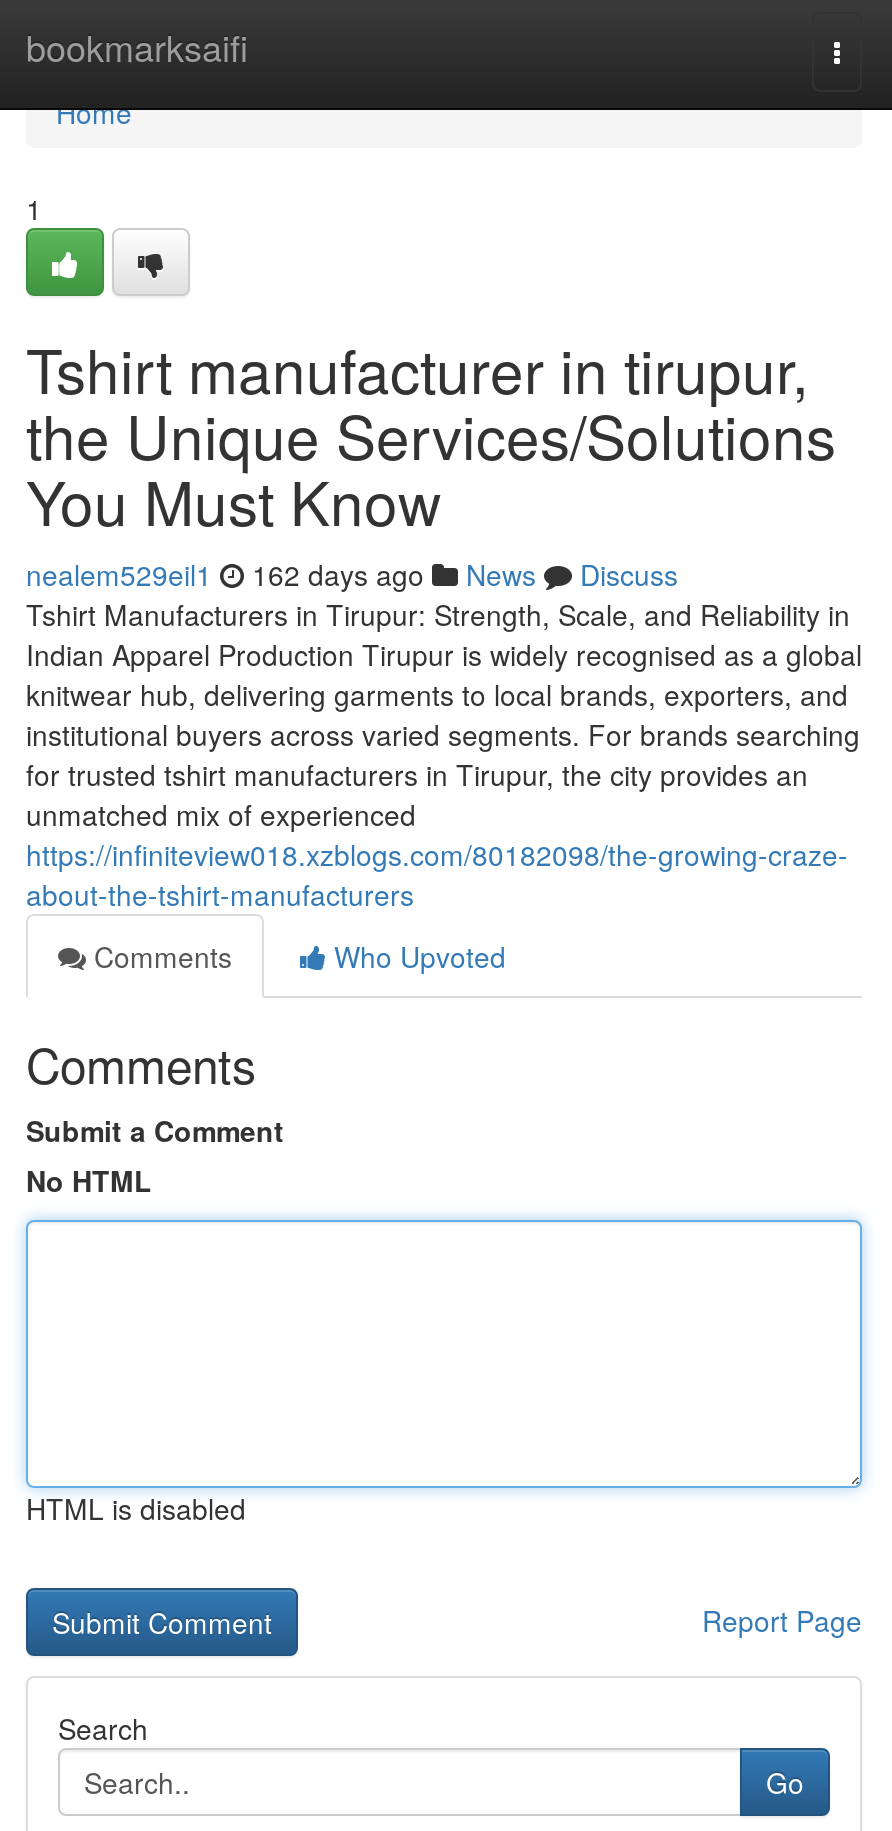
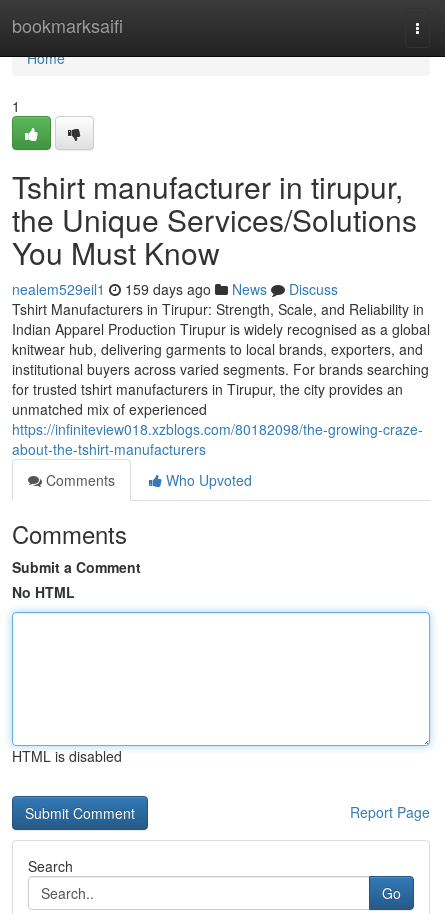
- nealem529eil1 162 days ago News Discuss
+ nealem529eil1 159 days ago News Discuss
